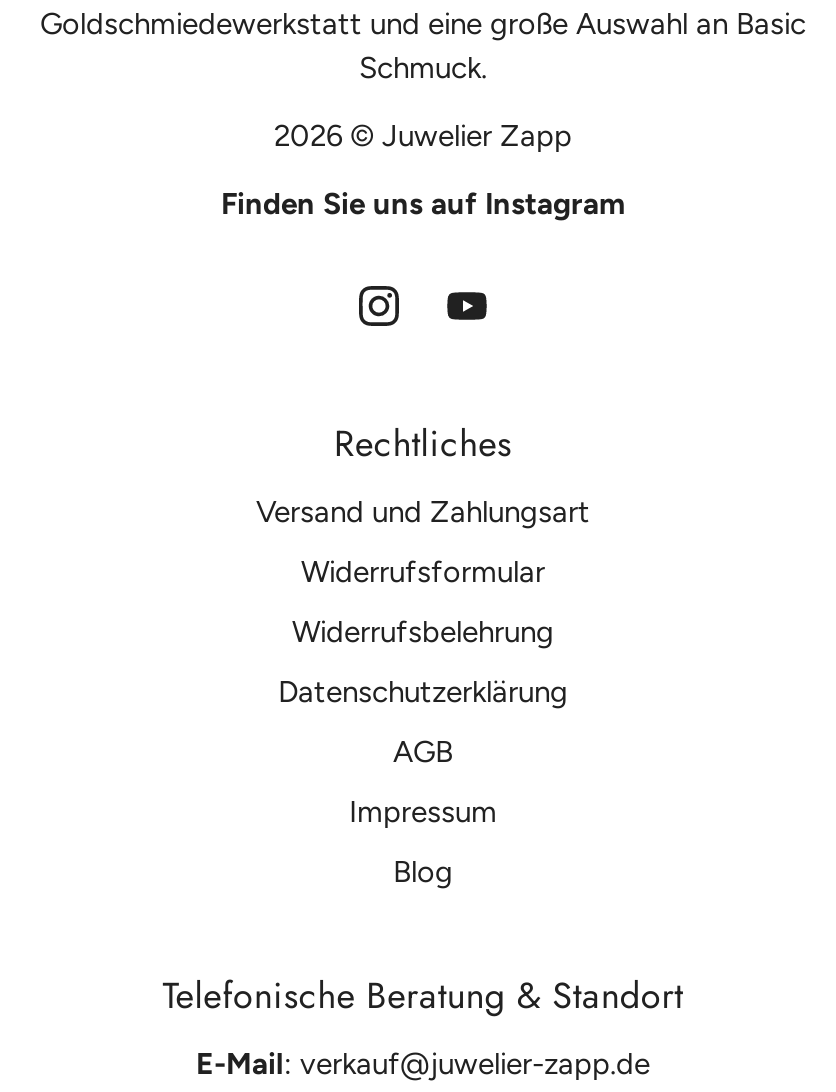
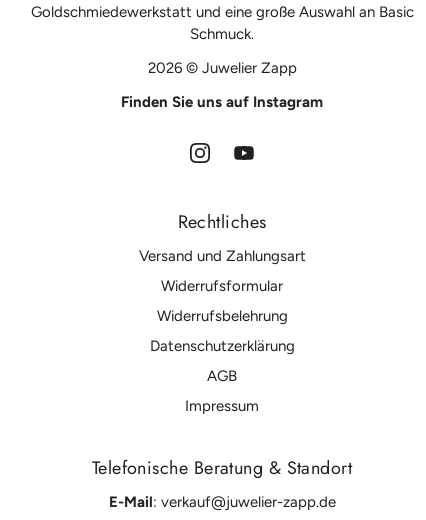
- Blog
